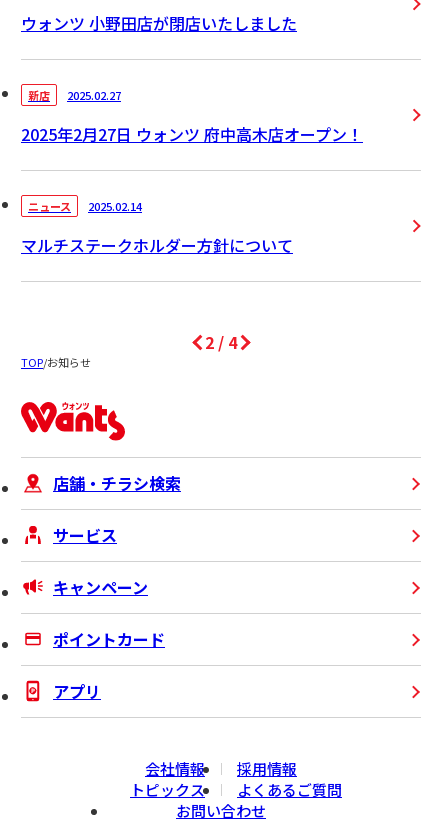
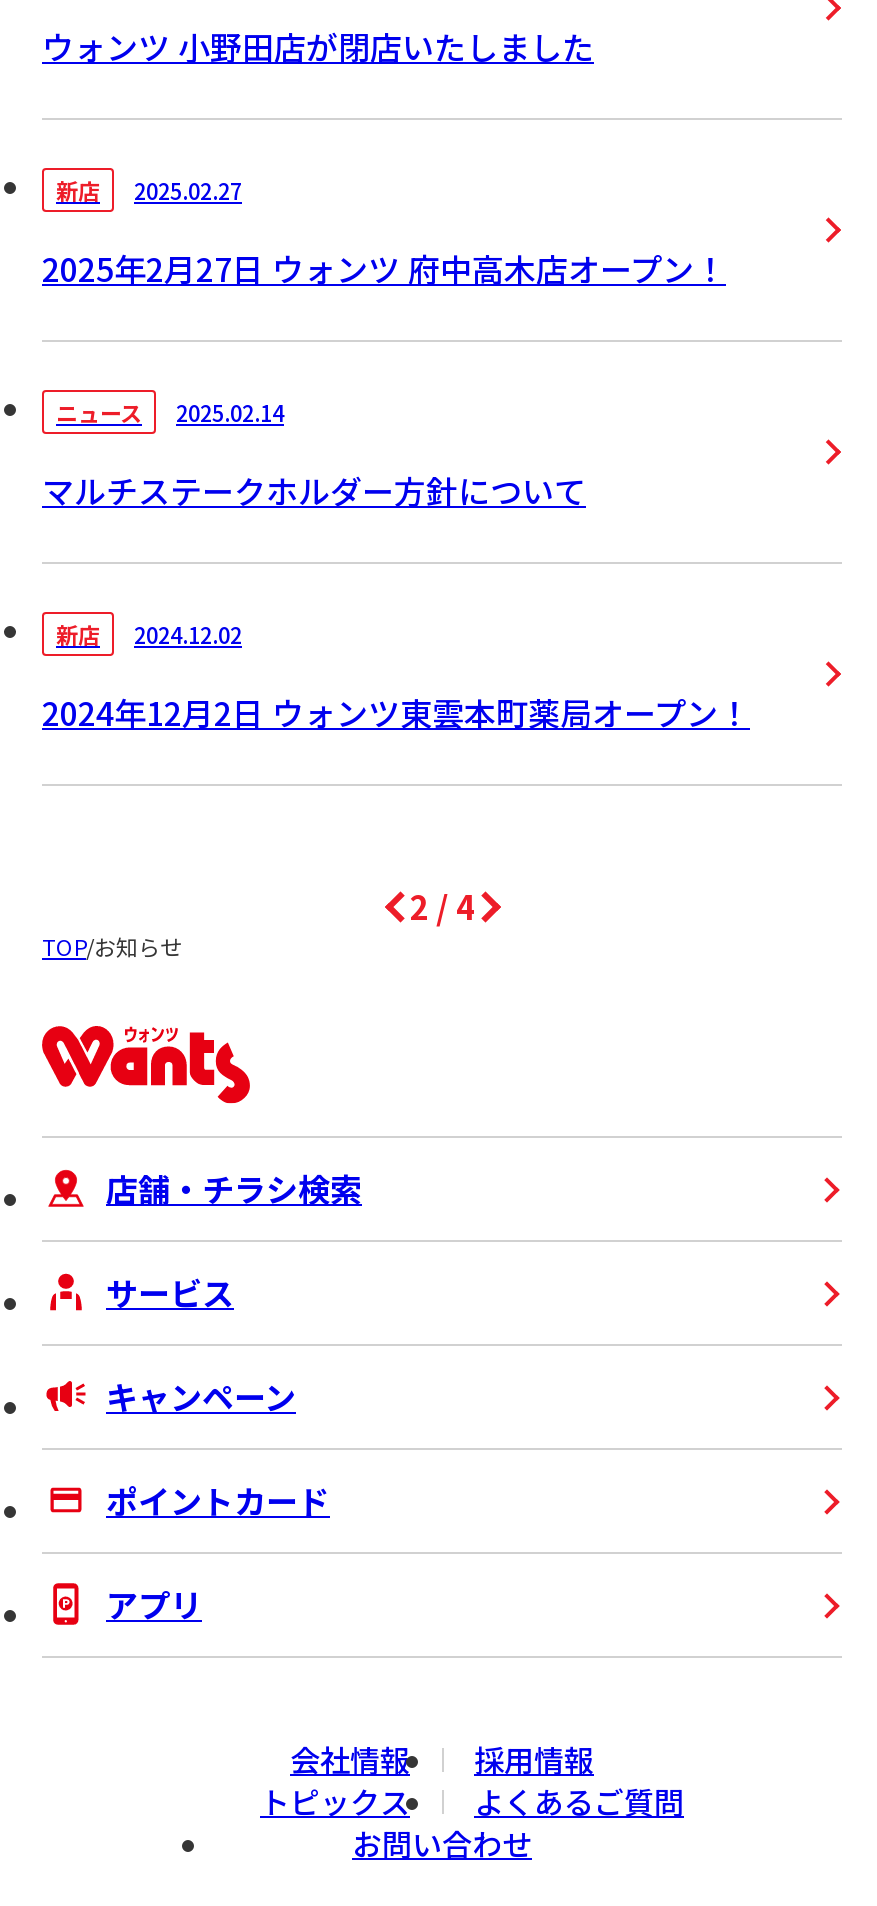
+ 新店
+ 2024.12.02
+ 2024年12月2日 ウォンツ東雲本町薬局オープン！
